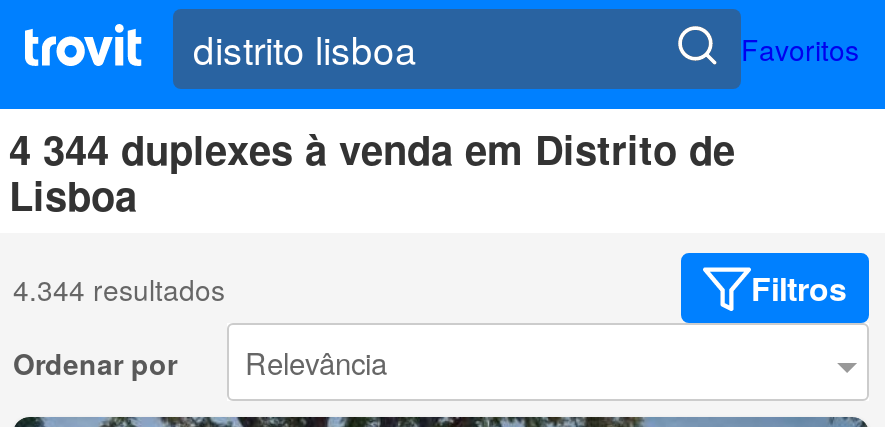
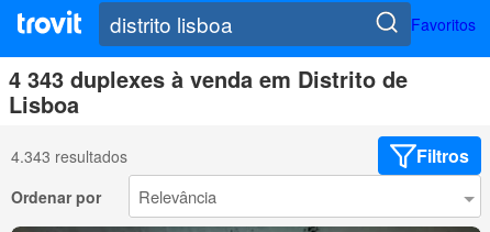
- 4 344 duplexes à venda em Distrito de
+ 4 343 duplexes à venda em Distrito de

- 4.344 resultados
+ 4.343 resultados
